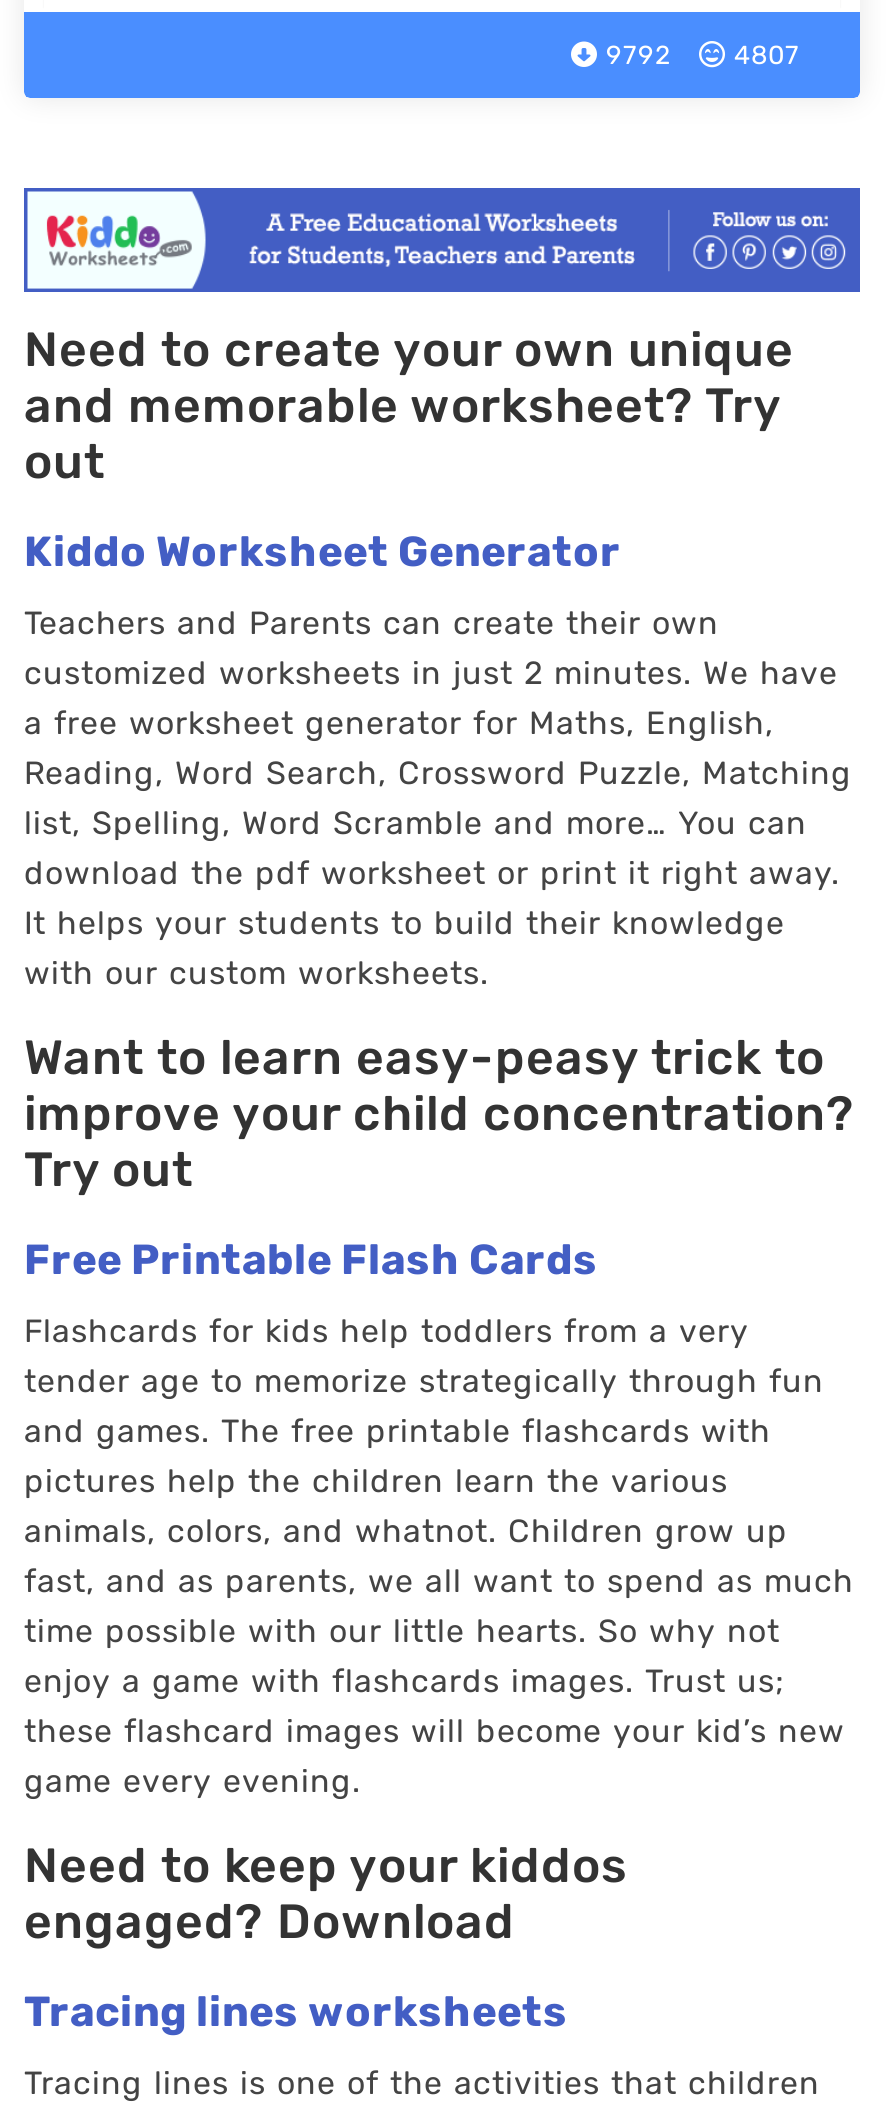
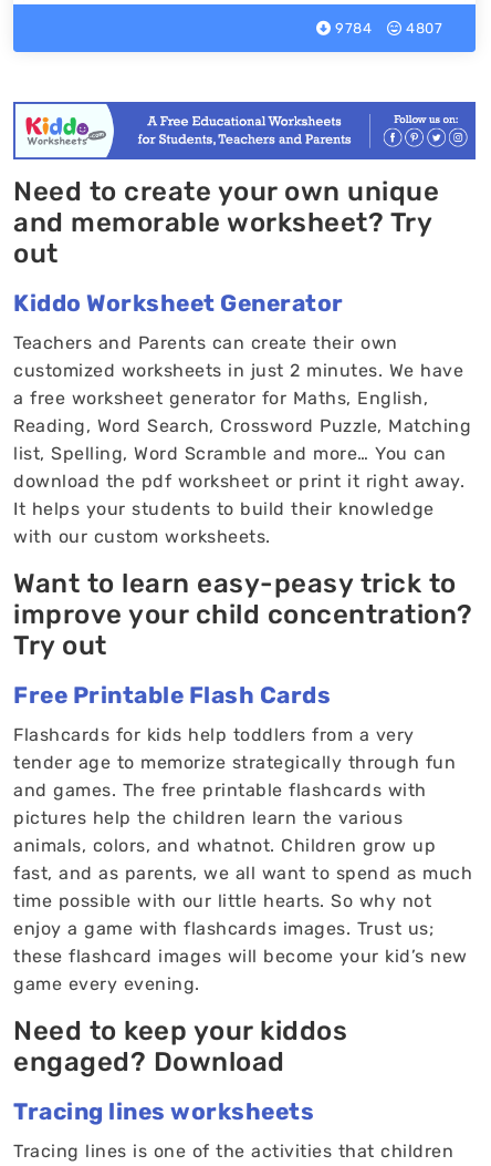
- 9792
+ 9784
